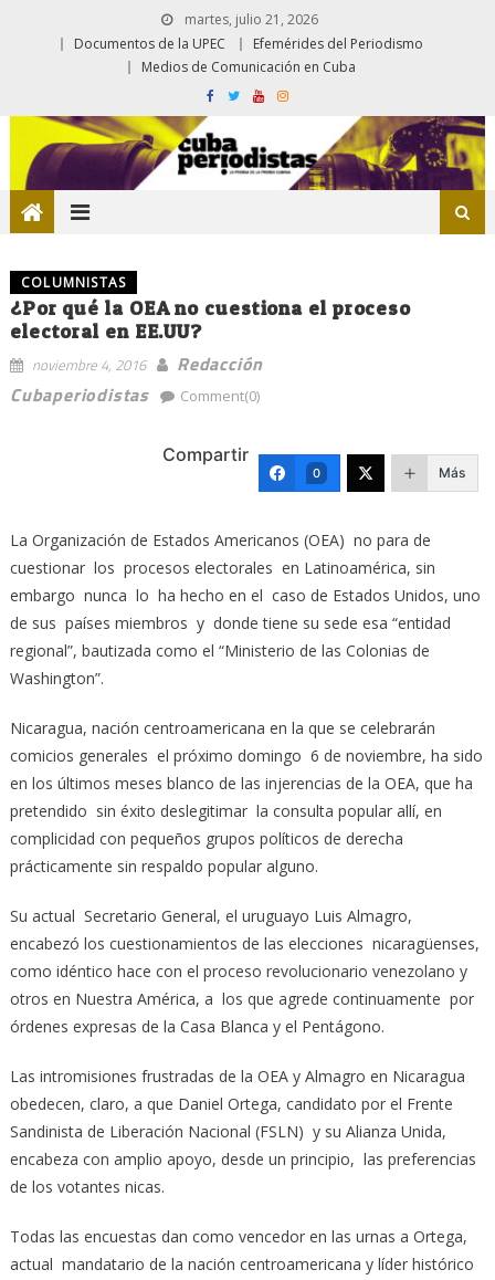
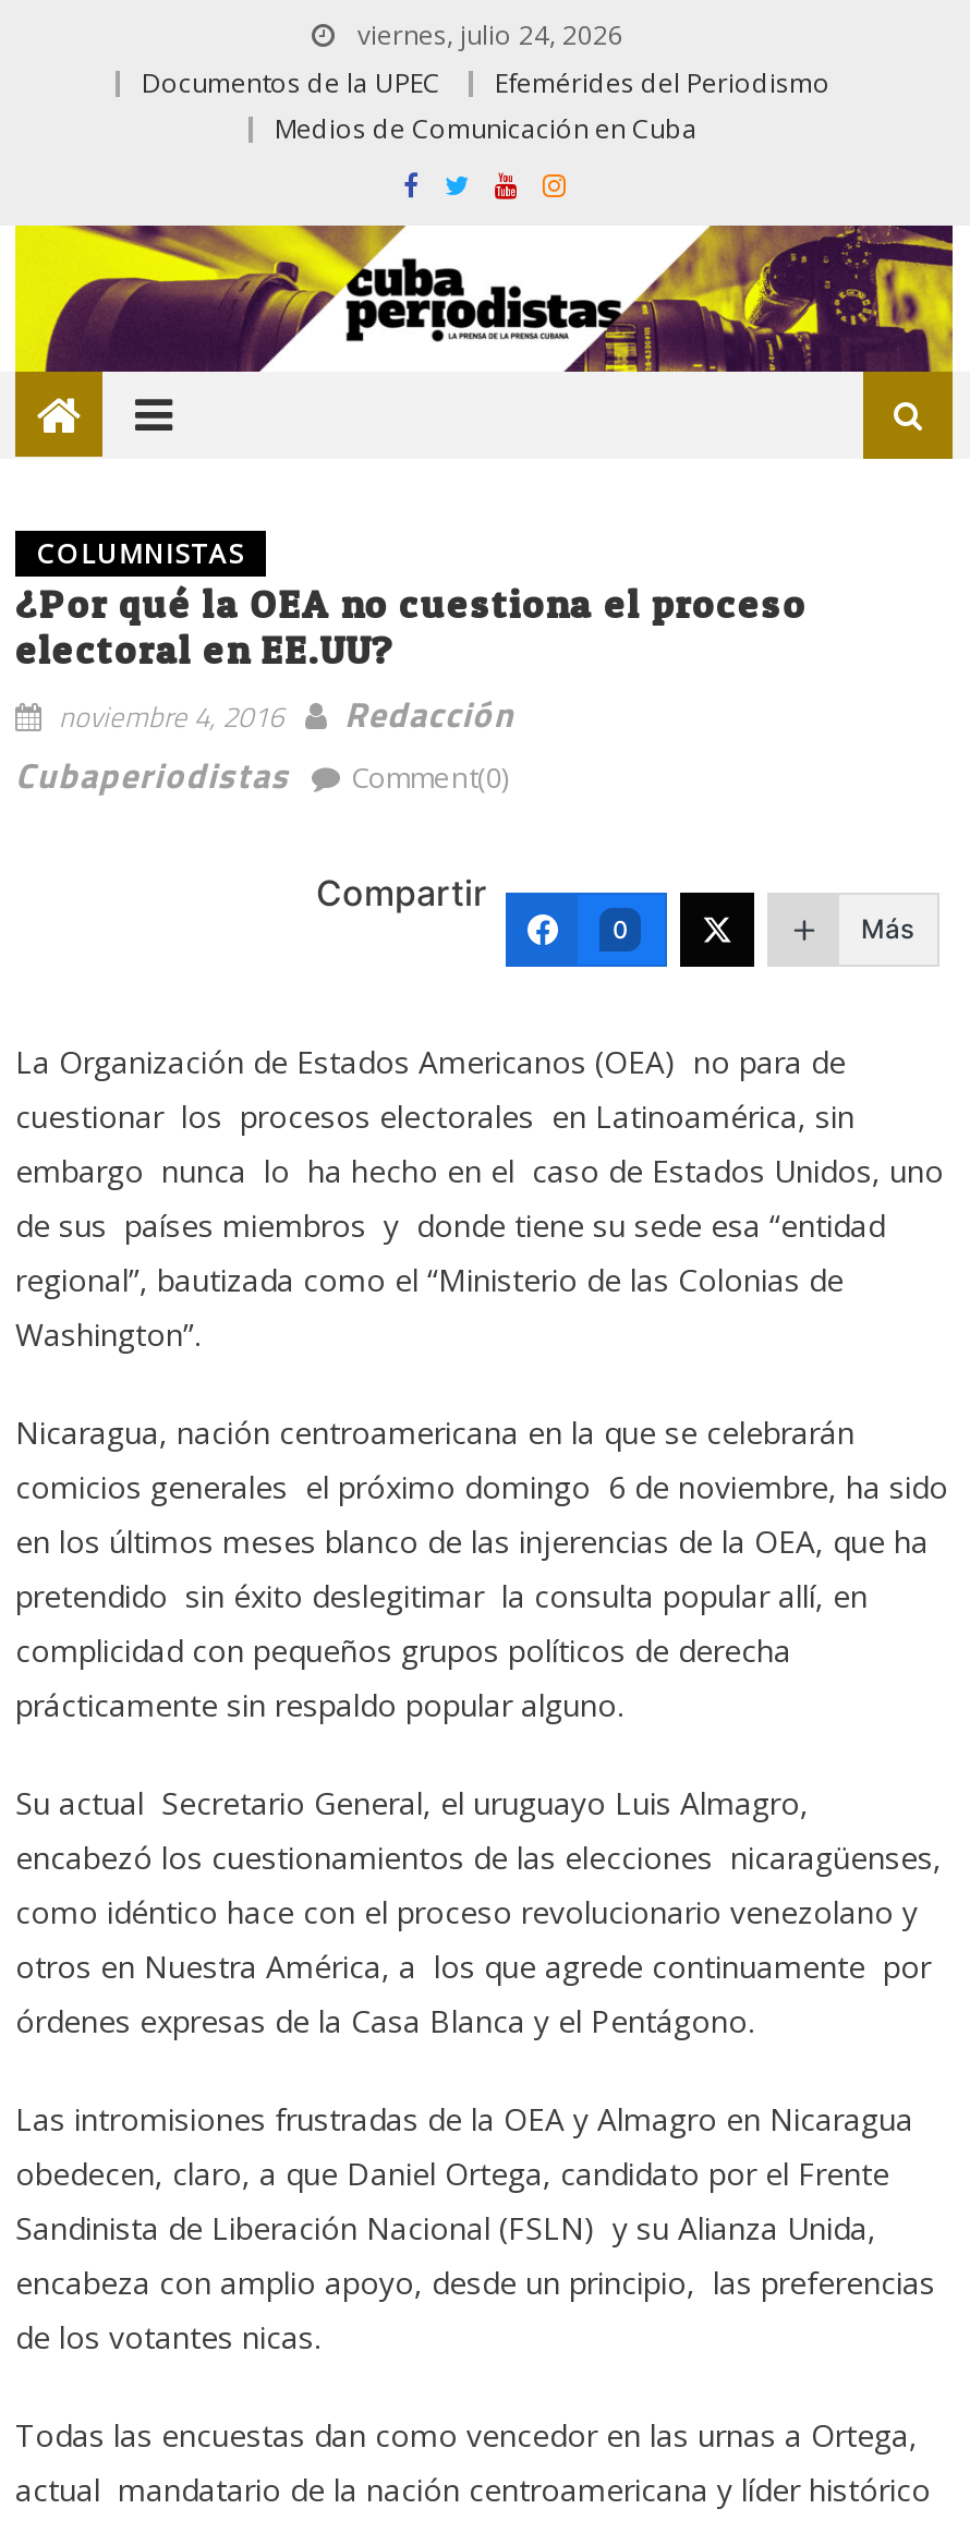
- martes, julio 21, 2026
+ viernes, julio 24, 2026
